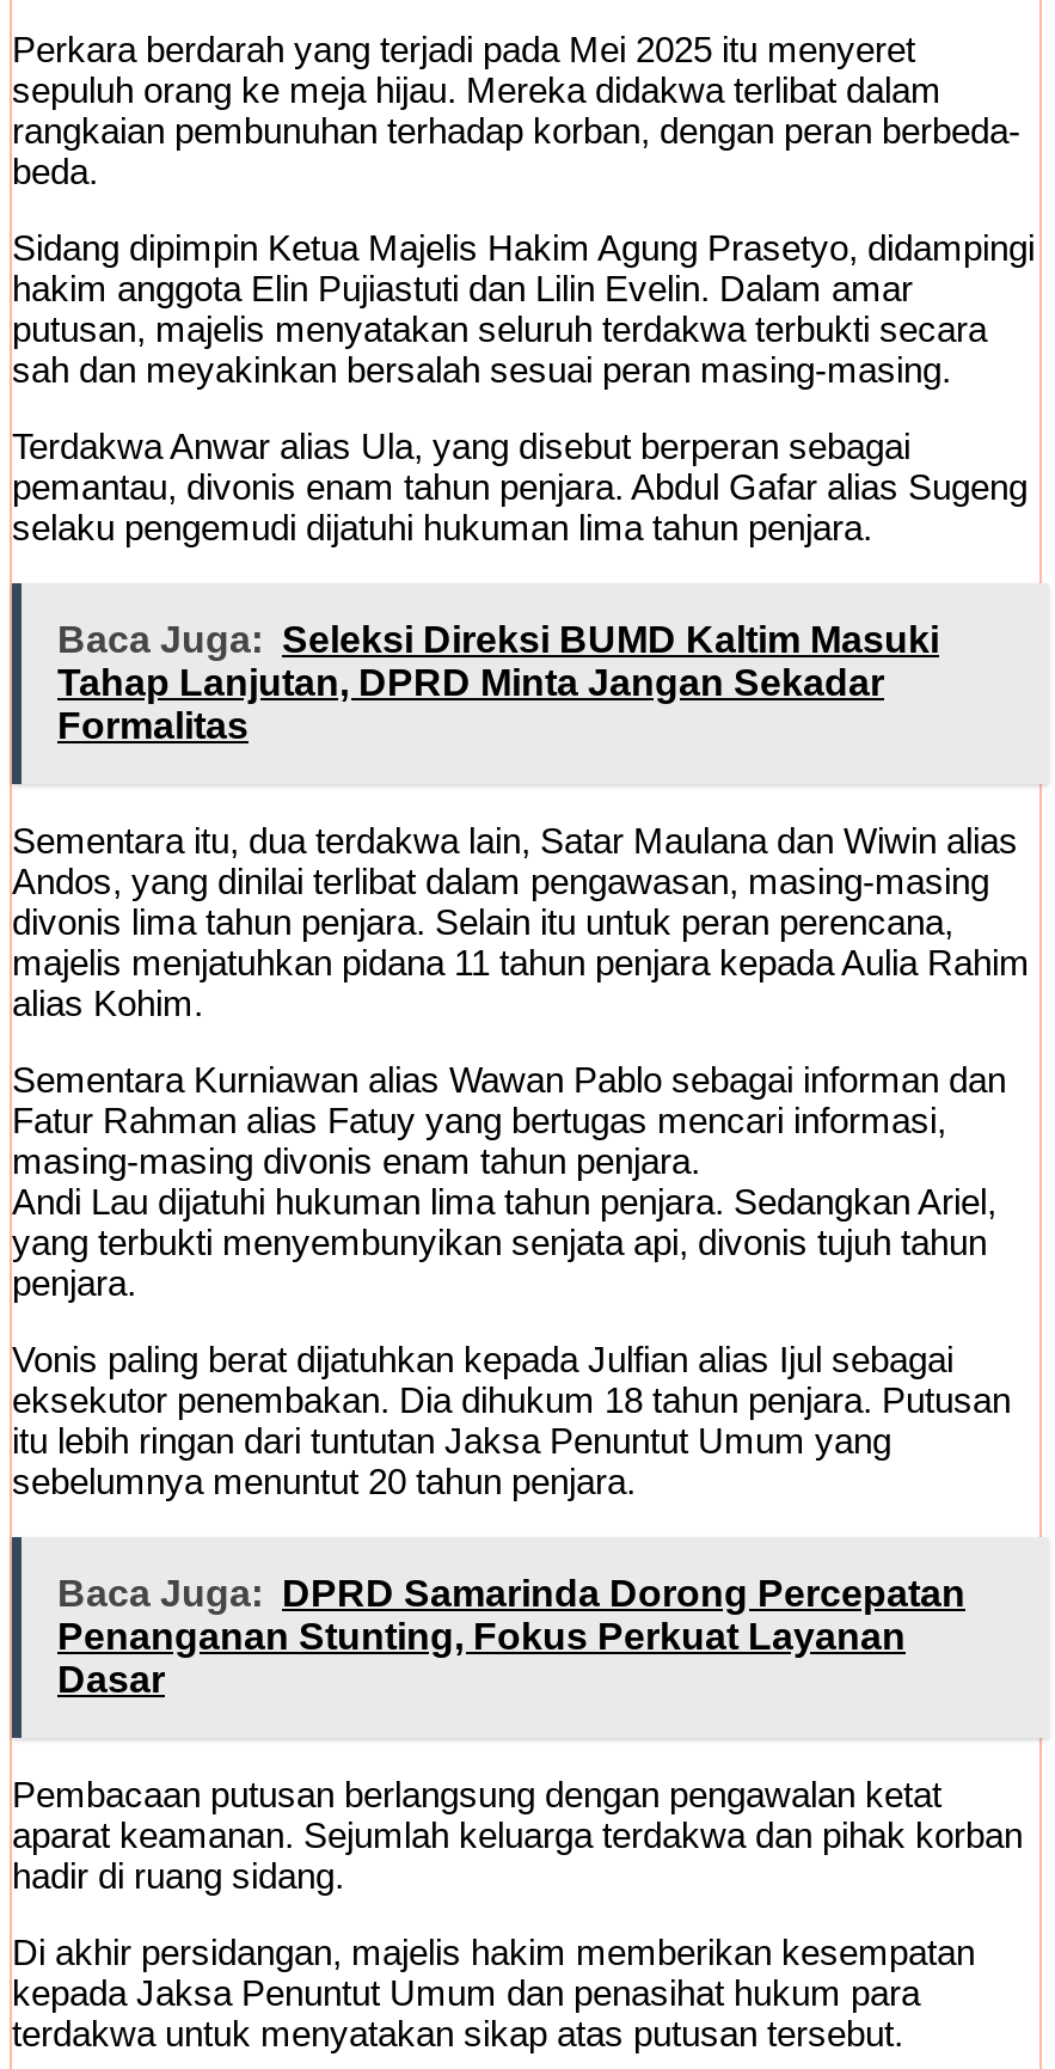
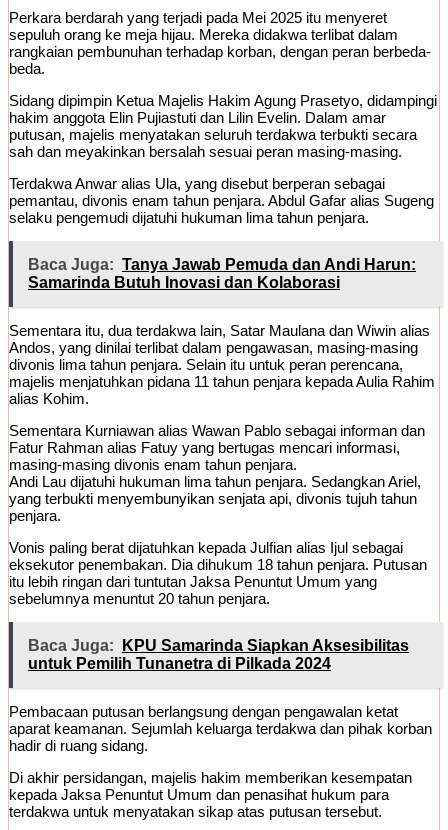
- Baca Juga: Seleksi Direksi BUMD Kaltim Masuki
- Tahap Lanjutan, DPRD Minta Jangan Sekadar
- Formalitas
+ Baca Juga: Tanya Jawab Pemuda dan Andi Harun:
+ Samarinda Butuh Inovasi dan Kolaborasi

- Baca Juga: DPRD Samarinda Dorong Percepatan
- Penanganan Stunting, Fokus Perkuat Layanan
- Dasar
+ Baca Juga: KPU Samarinda Siapkan Aksesibilitas
+ untuk Pemilih Tunanetra di Pilkada 2024
